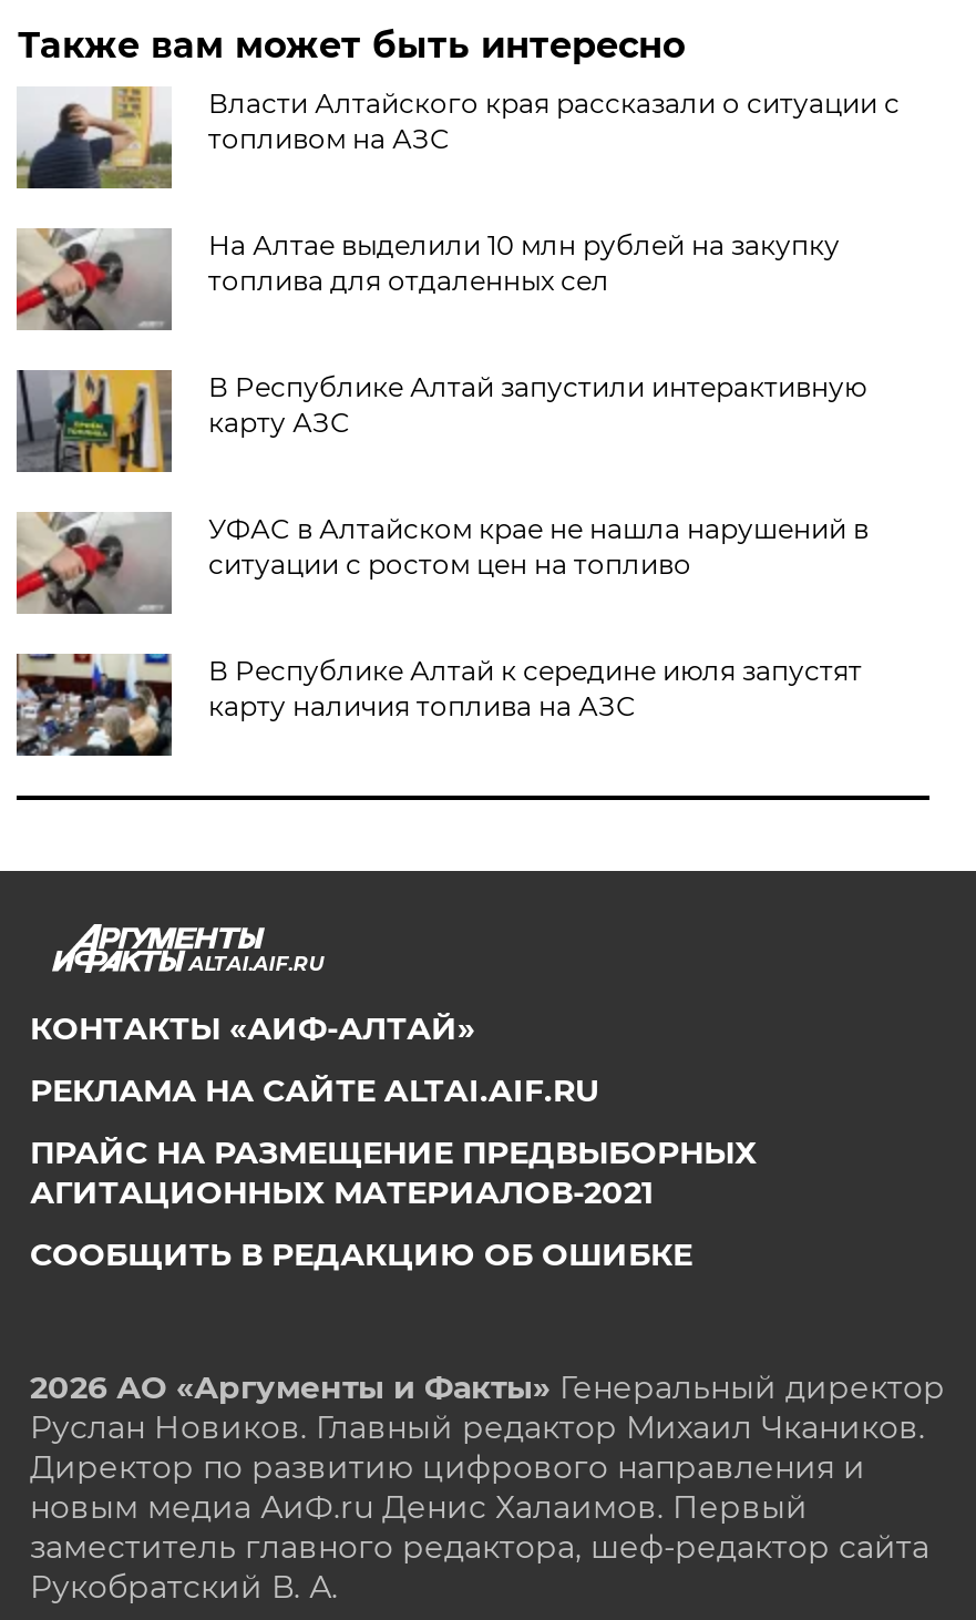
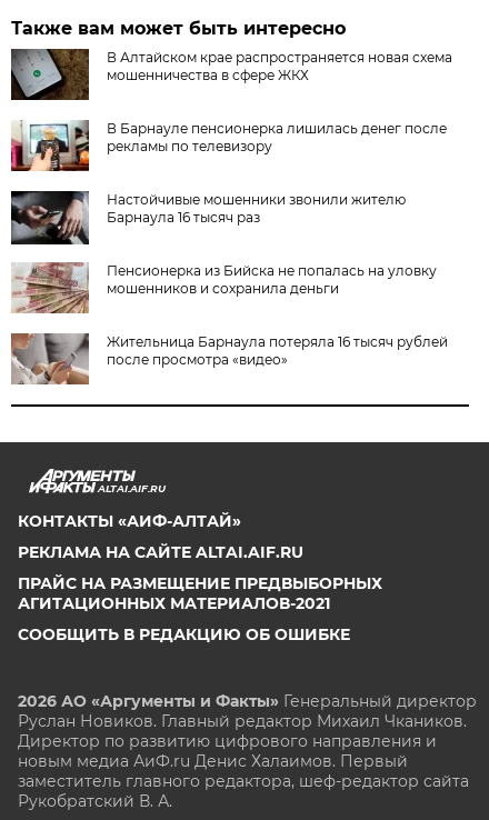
- [image]
- Власти Алтайского края рассказали о ситуации с
- топливом на АЗС
+ [image]
+ В Алтайском крае распространяется новая схема
+ мошенничества в сфере ЖКХ

- [image]
- На Алтае выделили 10 млн рублей на закупку
- топлива для отдаленных сел
+ [image]
+ В Барнауле пенсионерка лишилась денег после
+ рекламы по телевизору

- [image]
- В Республике Алтай запустили интерактивную
- карту АЗС
+ [image]
+ Настойчивые мошенники звонили жителю
+ Барнаула 16 тысяч раз

- [image]
- УФАС в Алтайском крае не нашла нарушений в
- ситуации с ростом цен на топливо
+ [image]
+ Пенсионерка из Бийска не попалась на уловку
+ мошенников и сохранила деньги

- [image]
- В Республике Алтай к середине июля запустят
- карту наличия топлива на АЗС
+ [image]
+ Жительница Барнаула потеряла 16 тысяч рублей
+ после просмотра «видео»
